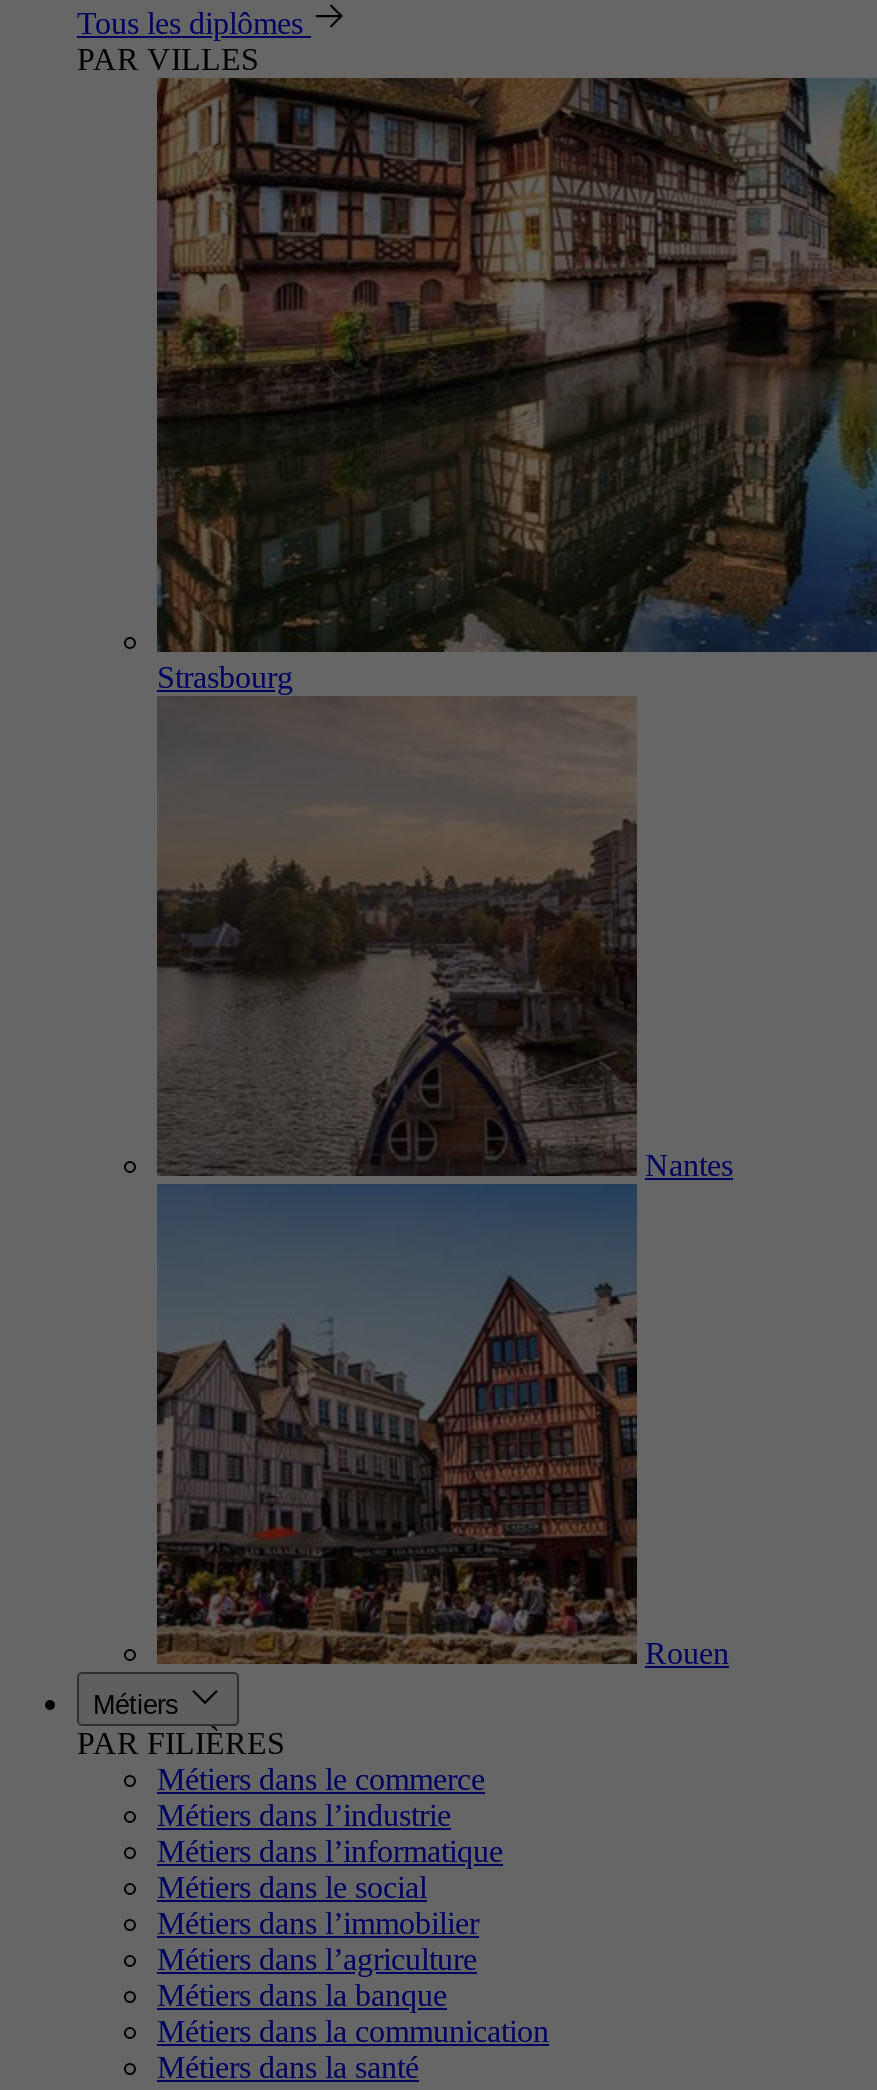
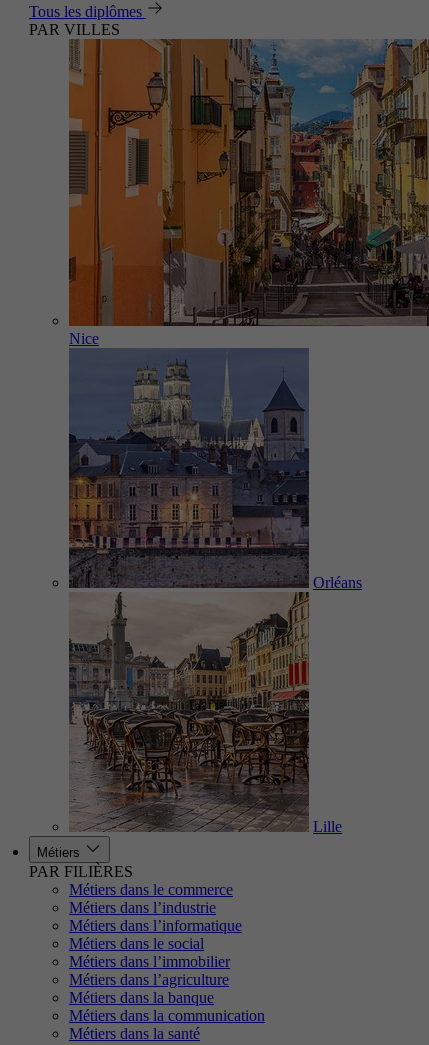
- [image]
- Strasbourg
+ [image]
+ Nice

- [image]
- Nantes
+ [image]
+ Orléans

- Rouen
+ Lille
